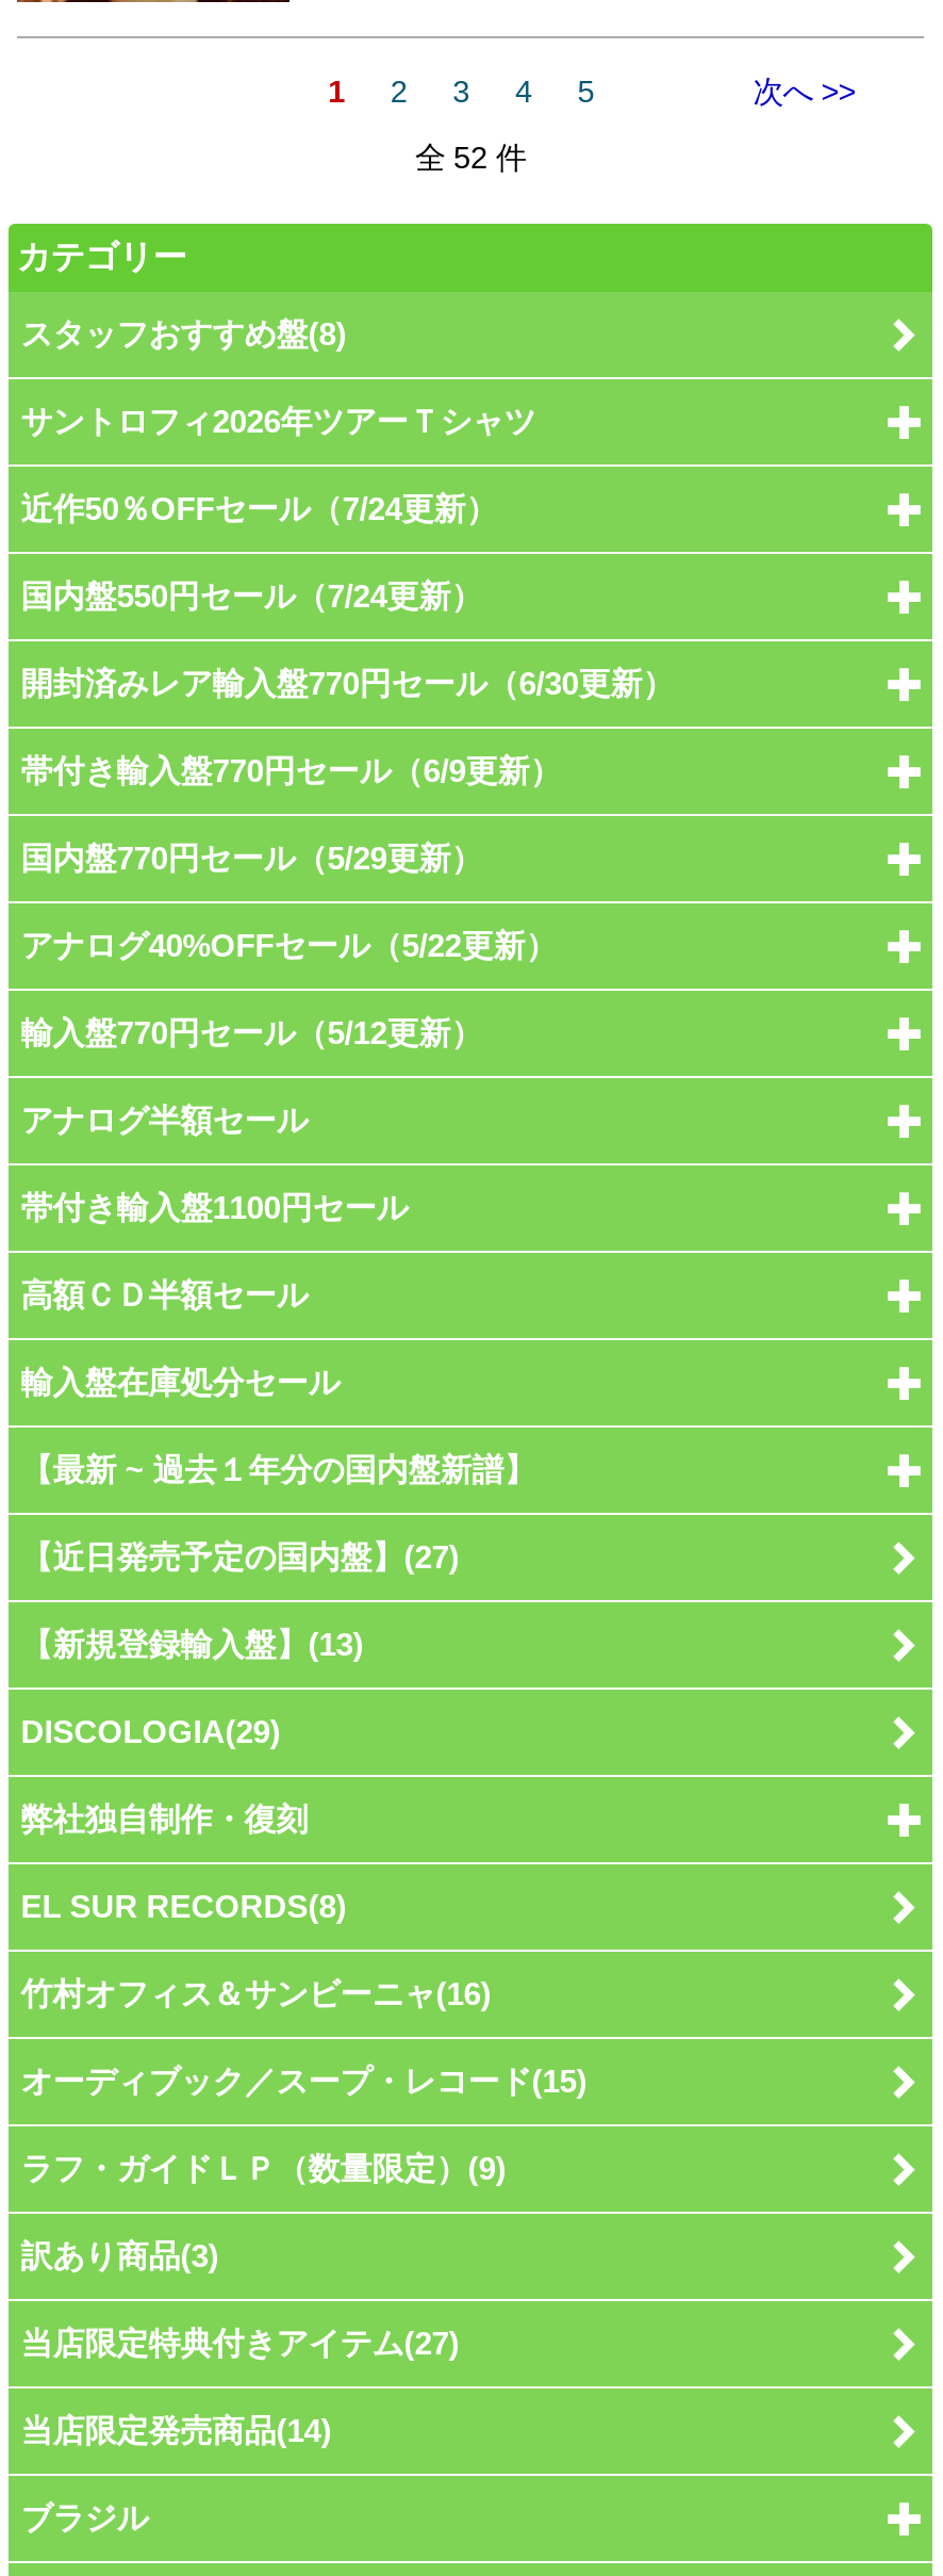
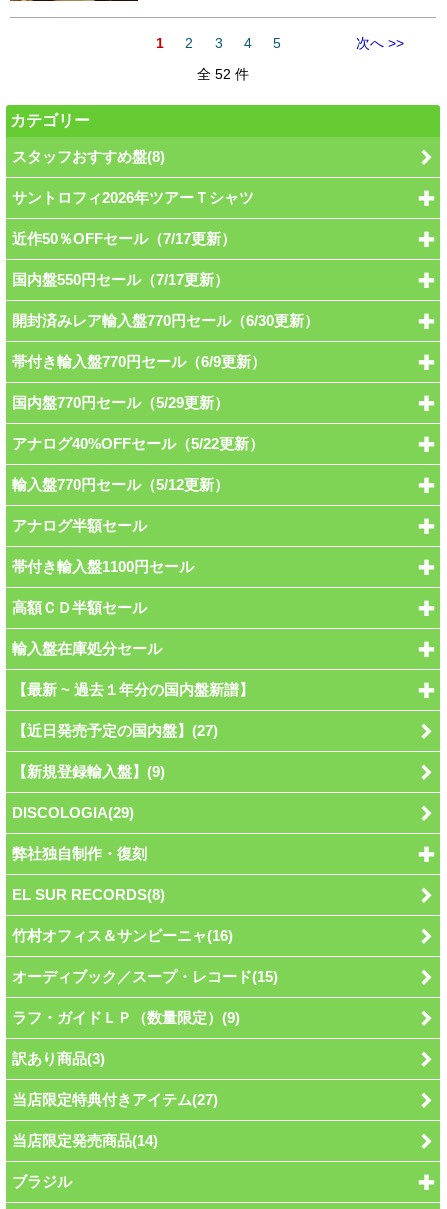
- 近作50％OFFセール（7/24更新）
+ 近作50％OFFセール（7/17更新）

- 国内盤550円セール（7/24更新）
+ 国内盤550円セール（7/17更新）

- 【新規登録輸入盤】(13)
+ 【新規登録輸入盤】(9)
